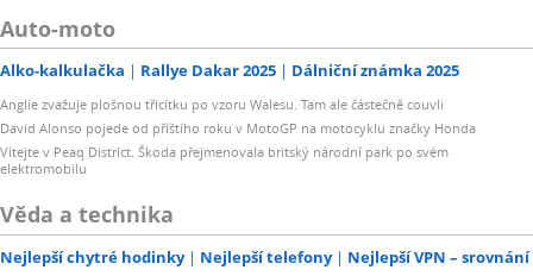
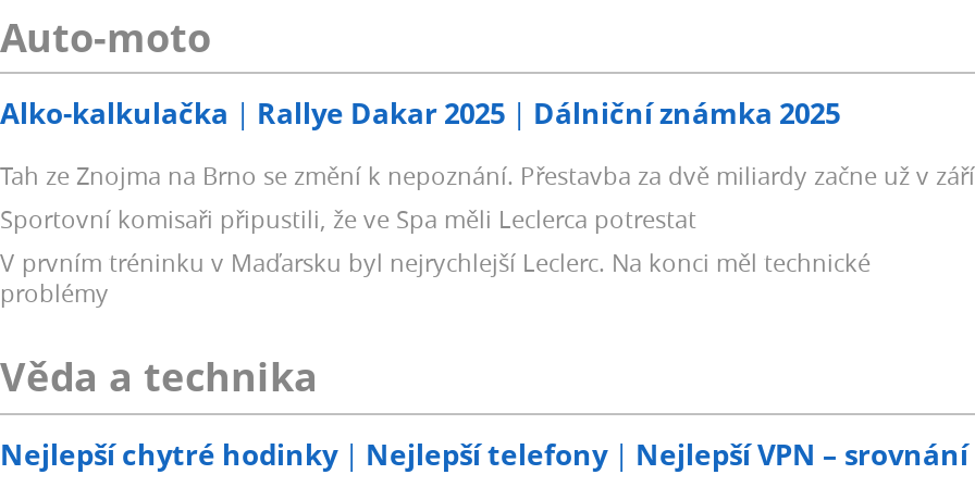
- Anglie zvažuje plošnou třicítku po vzoru Walesu. Tam ale částečně couvli
- David Alonso pojede od příštího roku v MotoGP na motocyklu značky Honda
- Vítejte v Peaq District. Škoda přejmenovala britský národní park po svém
- elektromobilu
+ Tah ze Znojma na Brno se změní k nepoznání. Přestavba za dvě miliardy začne už v září
+ Sportovní komisaři připustili, že ve Spa měli Leclerca potrestat
+ V prvním tréninku v Maďarsku byl nejrychlejší Leclerc. Na konci měl technické
+ problémy
